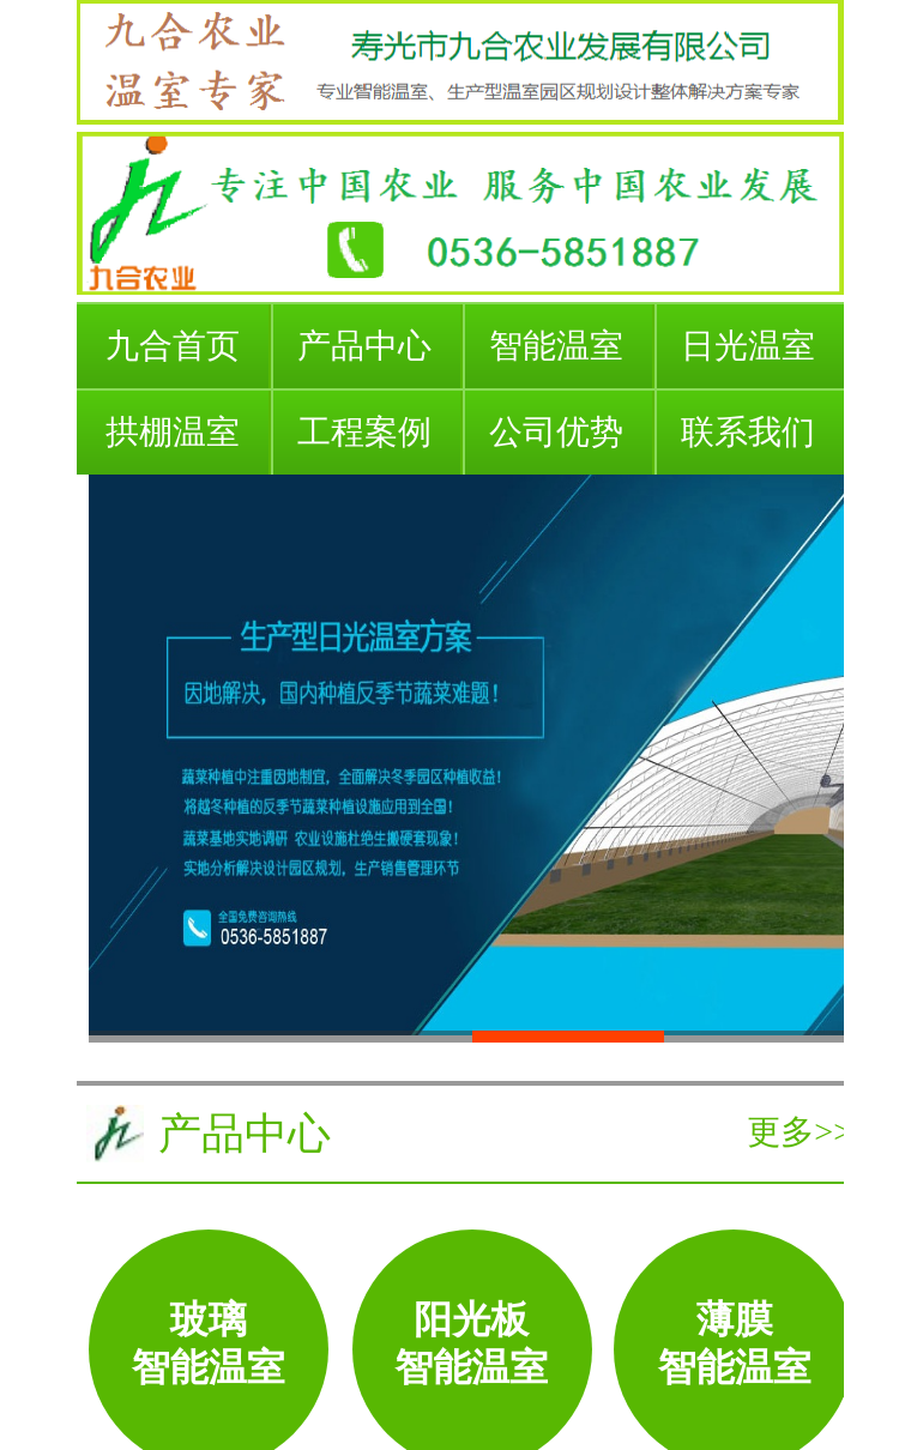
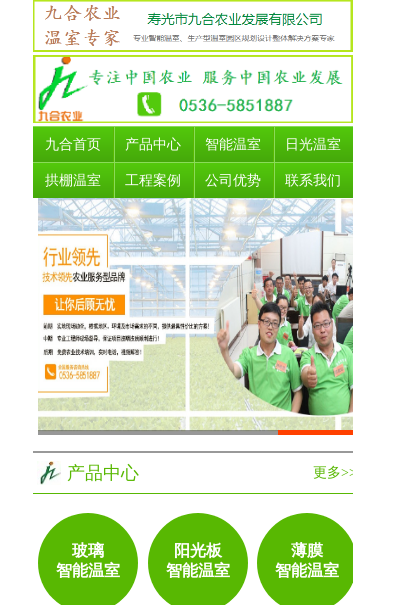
- [image]
+ [image]
